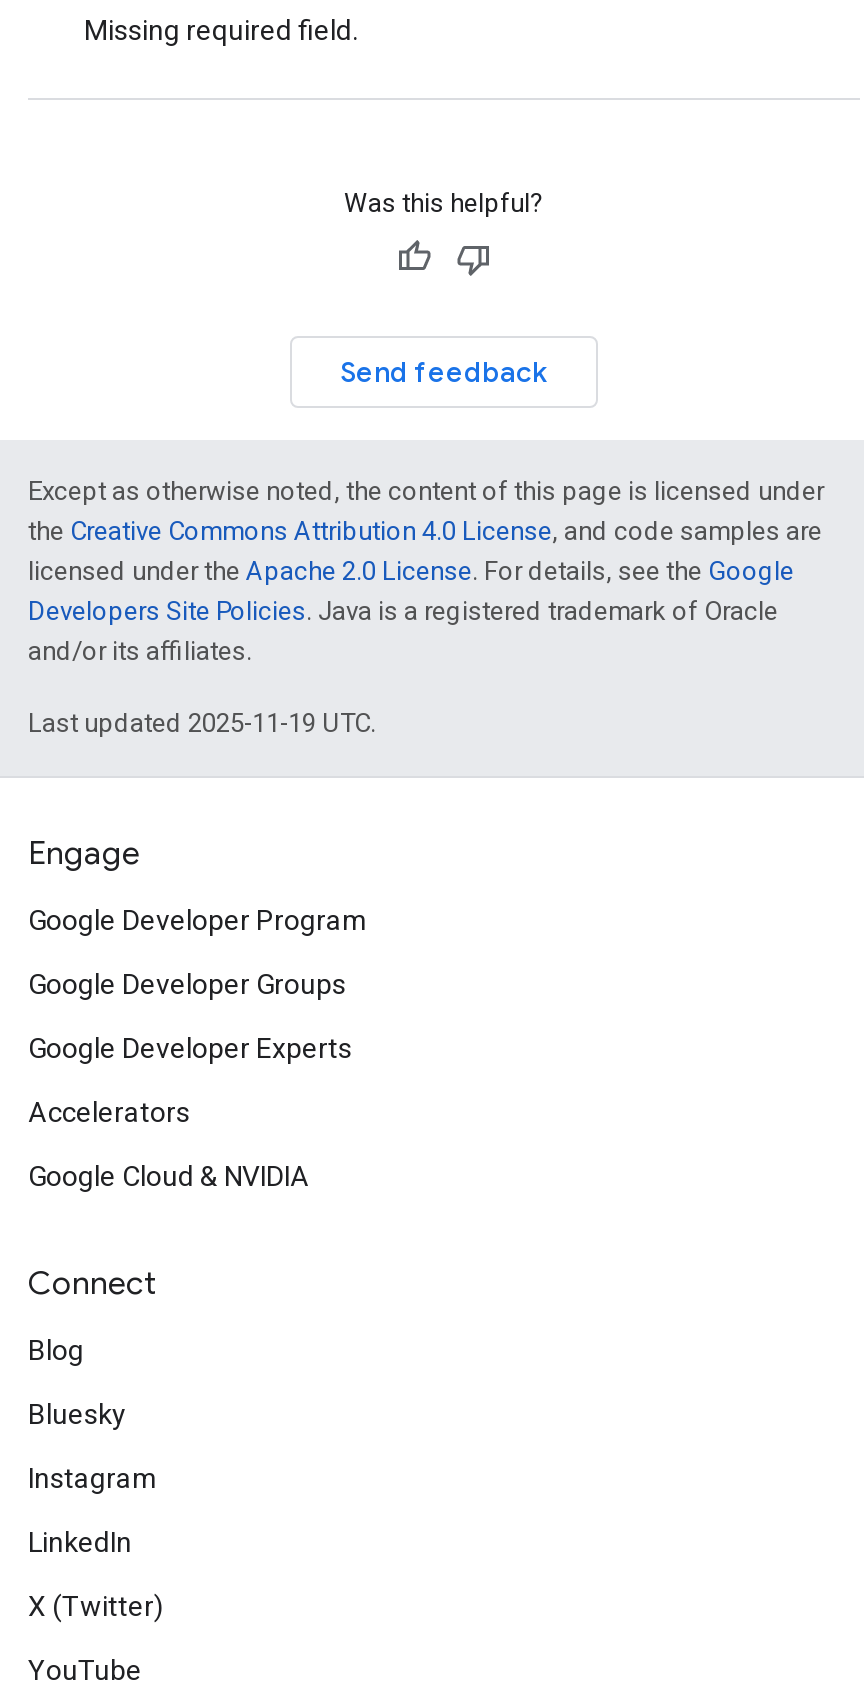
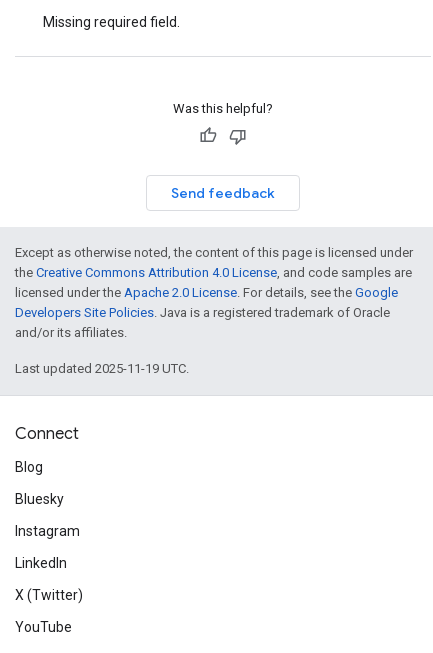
- Engage
- Google Developer Program
- Google Developer Groups
- Google Developer Experts
- Accelerators
- Google Cloud & NVIDIA
